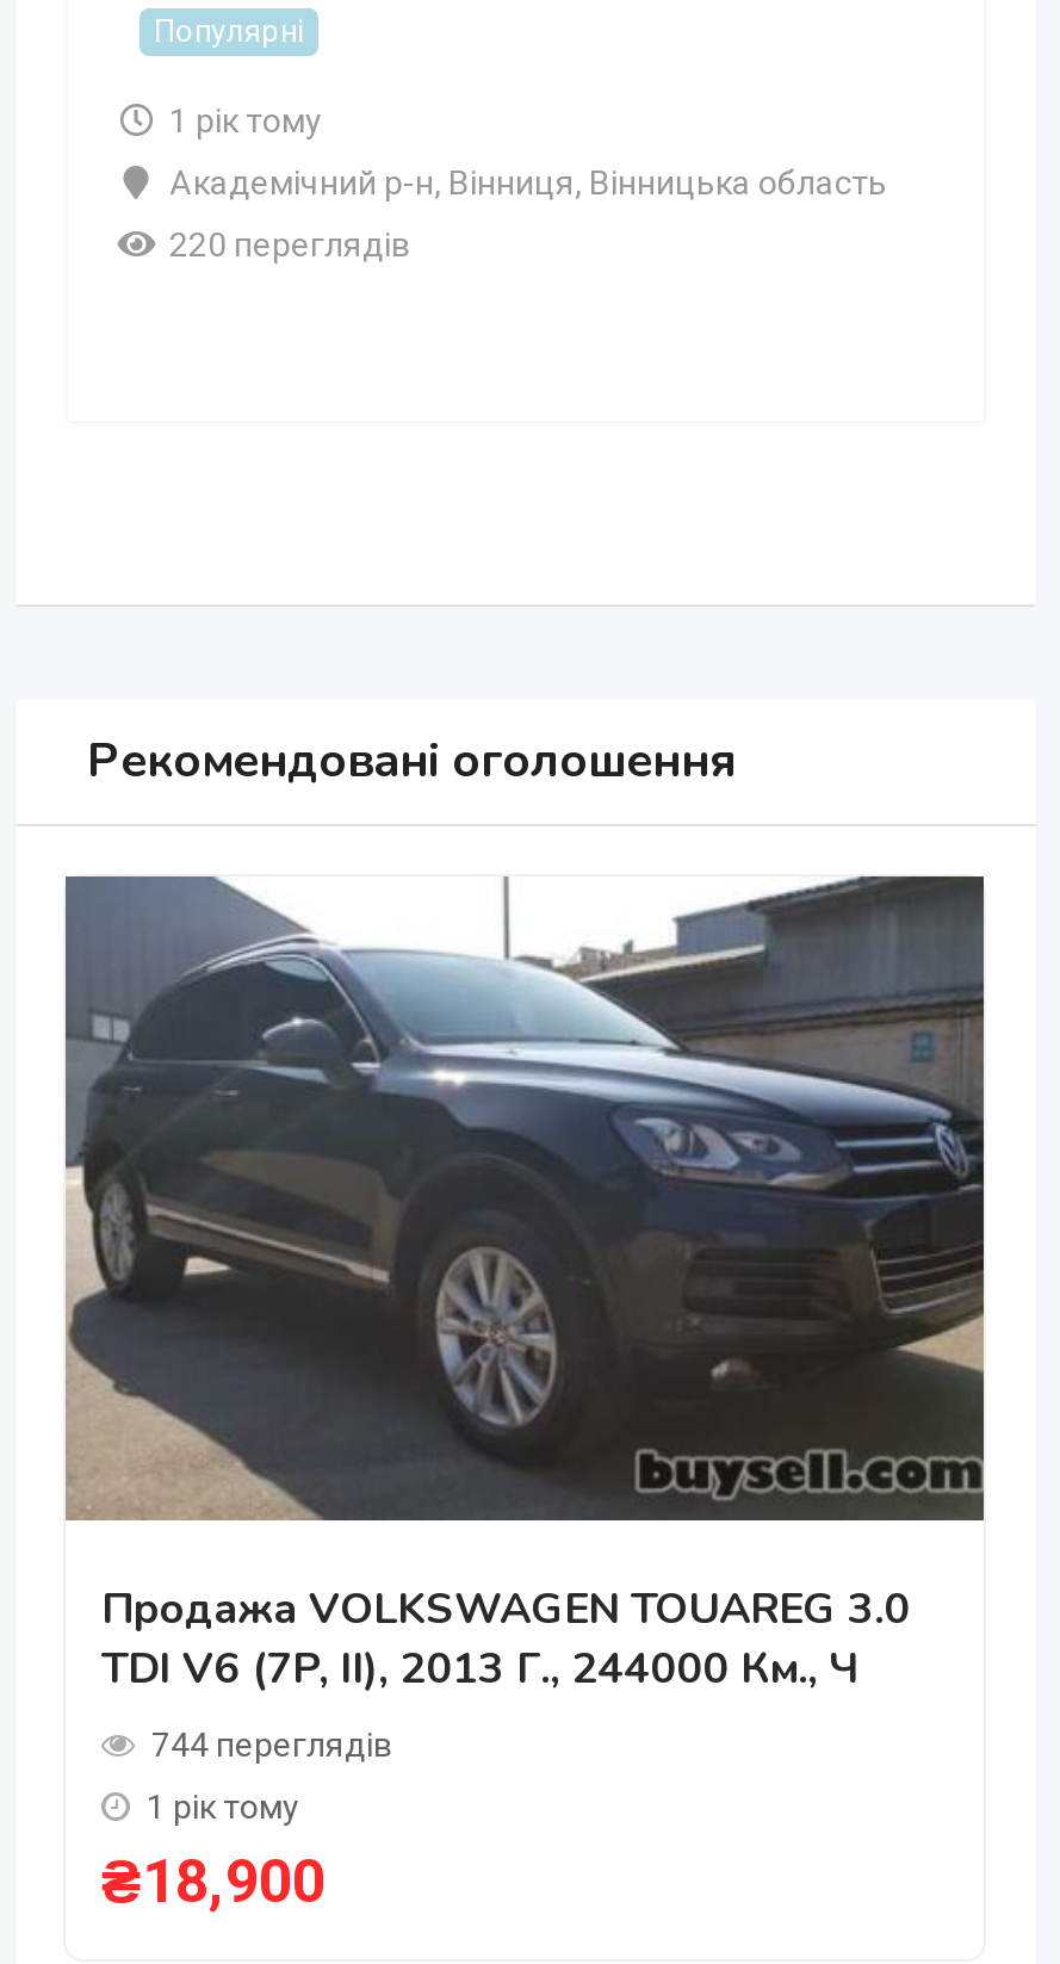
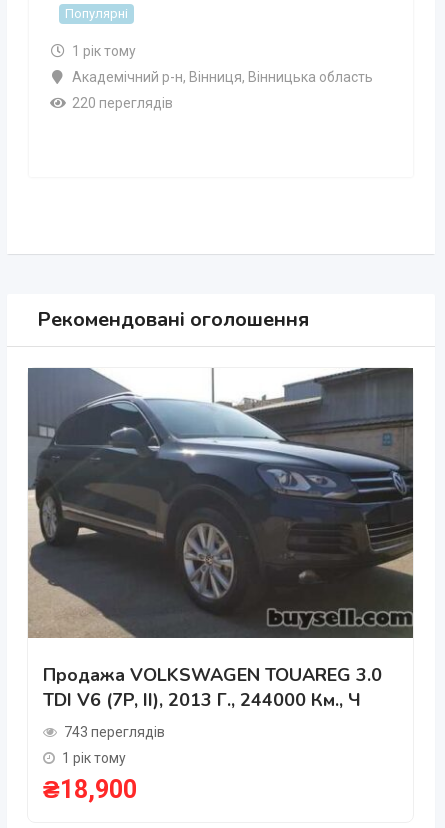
- 744 переглядів
+ 743 переглядів
